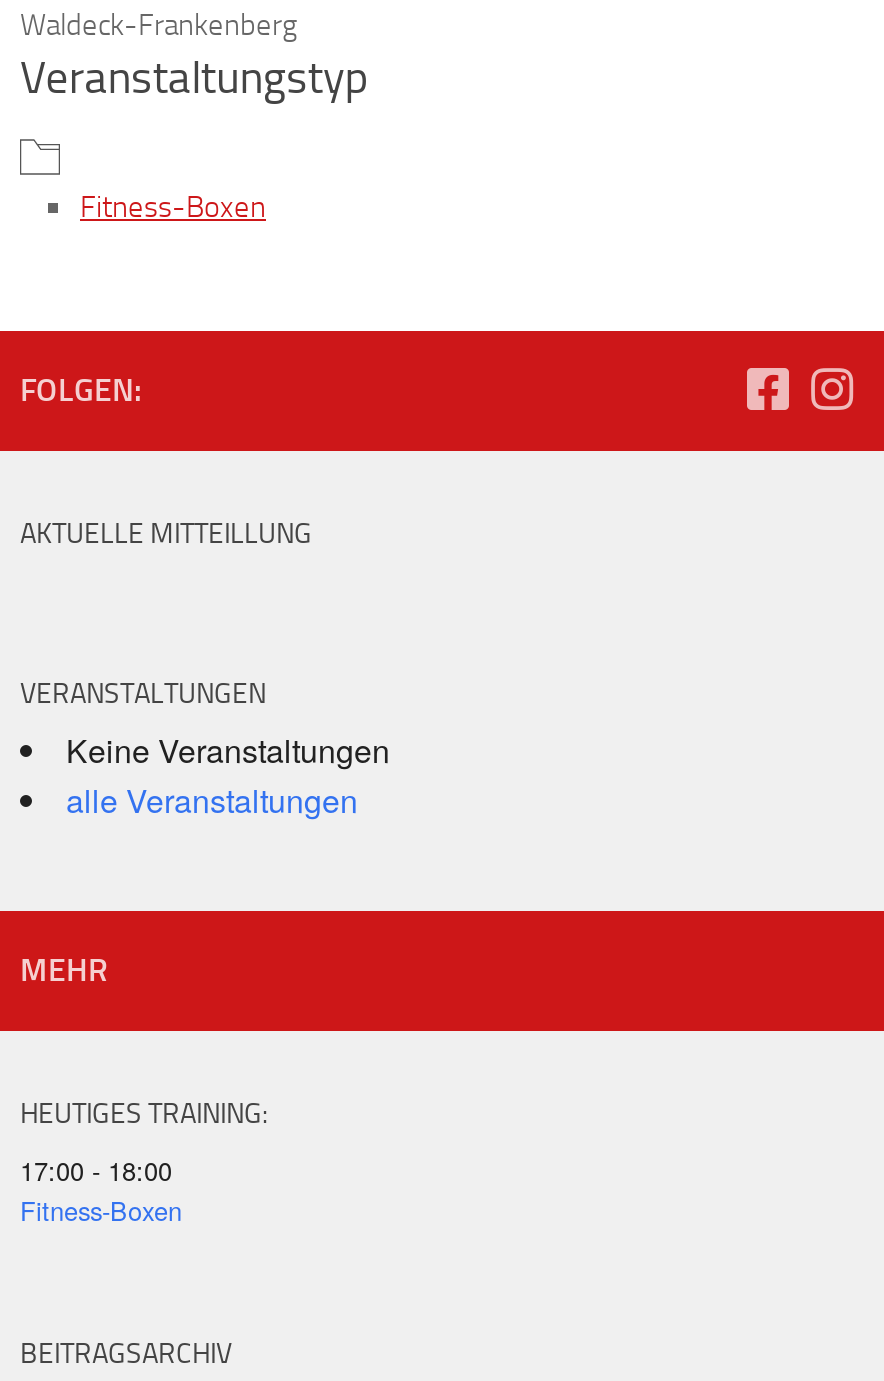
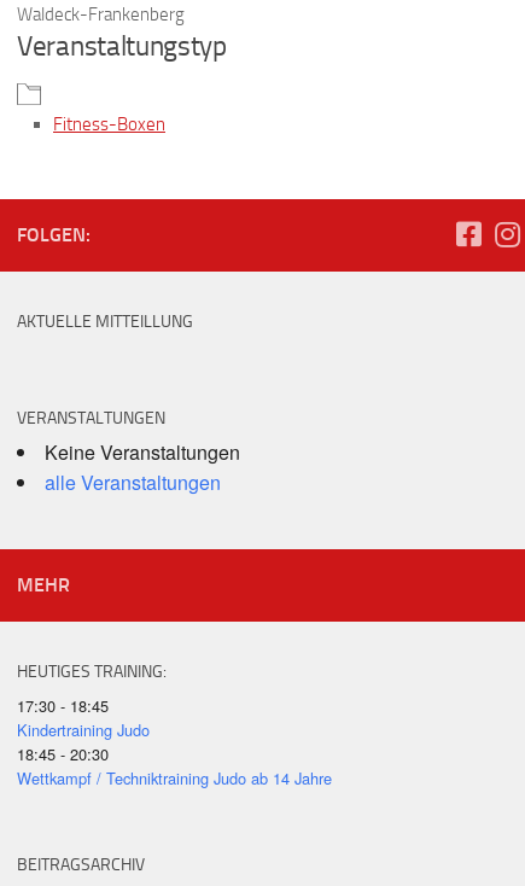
- 17:00 - 18:00
- Fitness-Boxen
+ 17:30 - 18:45
+ Kindertraining Judo
+ 18:45 - 20:30
+ Wettkampf / Techniktraining Judo ab 14 Jahre
